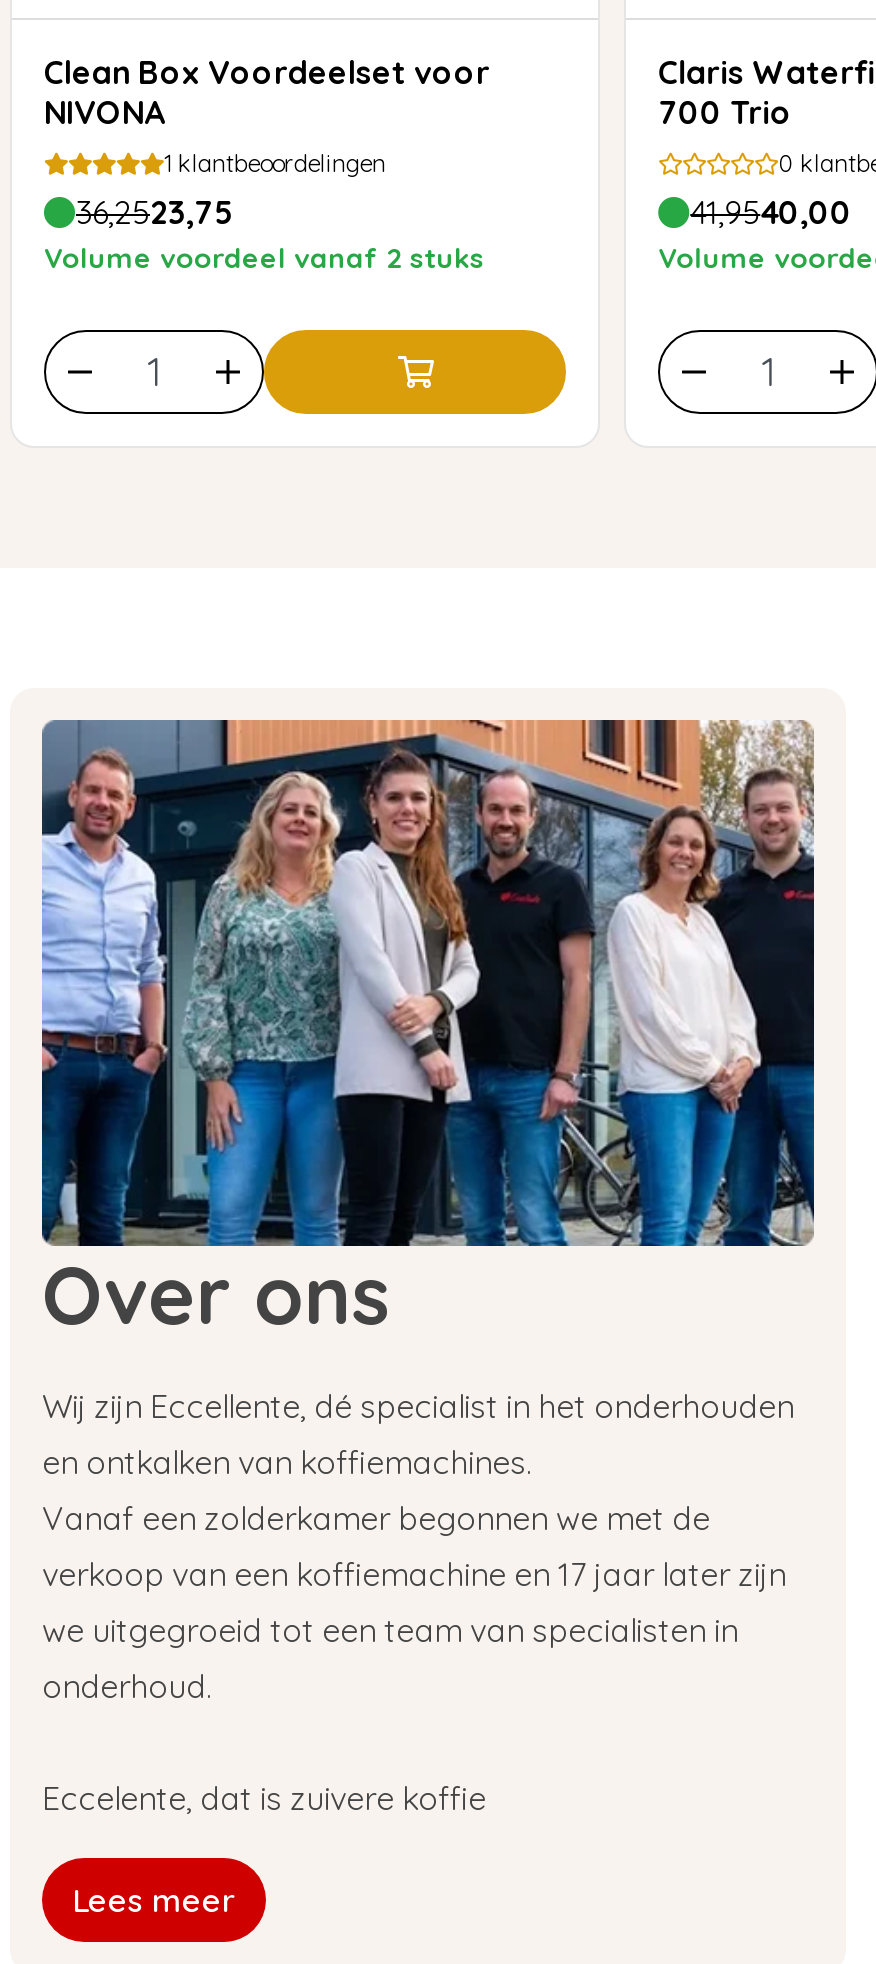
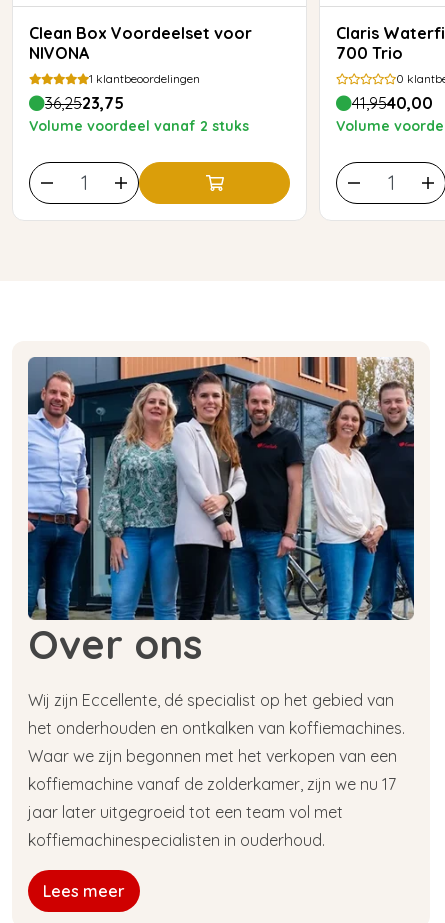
- Wij zijn Eccellente, dé specialist in het onderhouden
- en ontkalken van koffiemachines.
- Vanaf een zolderkamer begonnen we met de
- verkoop van een koffiemachine en 17 jaar later zijn
- we uitgegroeid tot een team van specialisten in
- onderhoud.
- Eccelente, dat is zuivere koffie
+ Wij zijn Eccellente, dé specialist op het gebied van
+ het onderhouden en ontkalken van koffiemachines.
+ Waar we zijn begonnen met het verkopen van een
+ koffiemachine vanaf de zolderkamer, zijn we nu 17
+ jaar later uitgegroeid tot een team vol met
+ koffiemachinespecialisten in ouderhoud.
